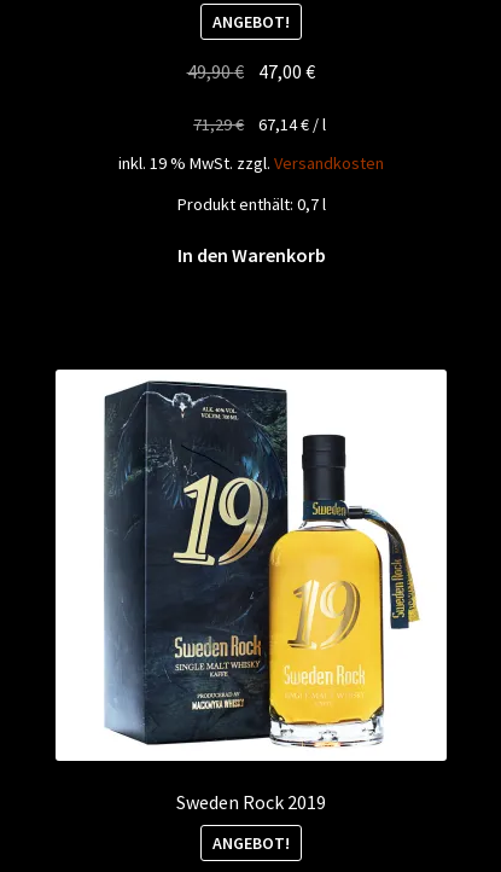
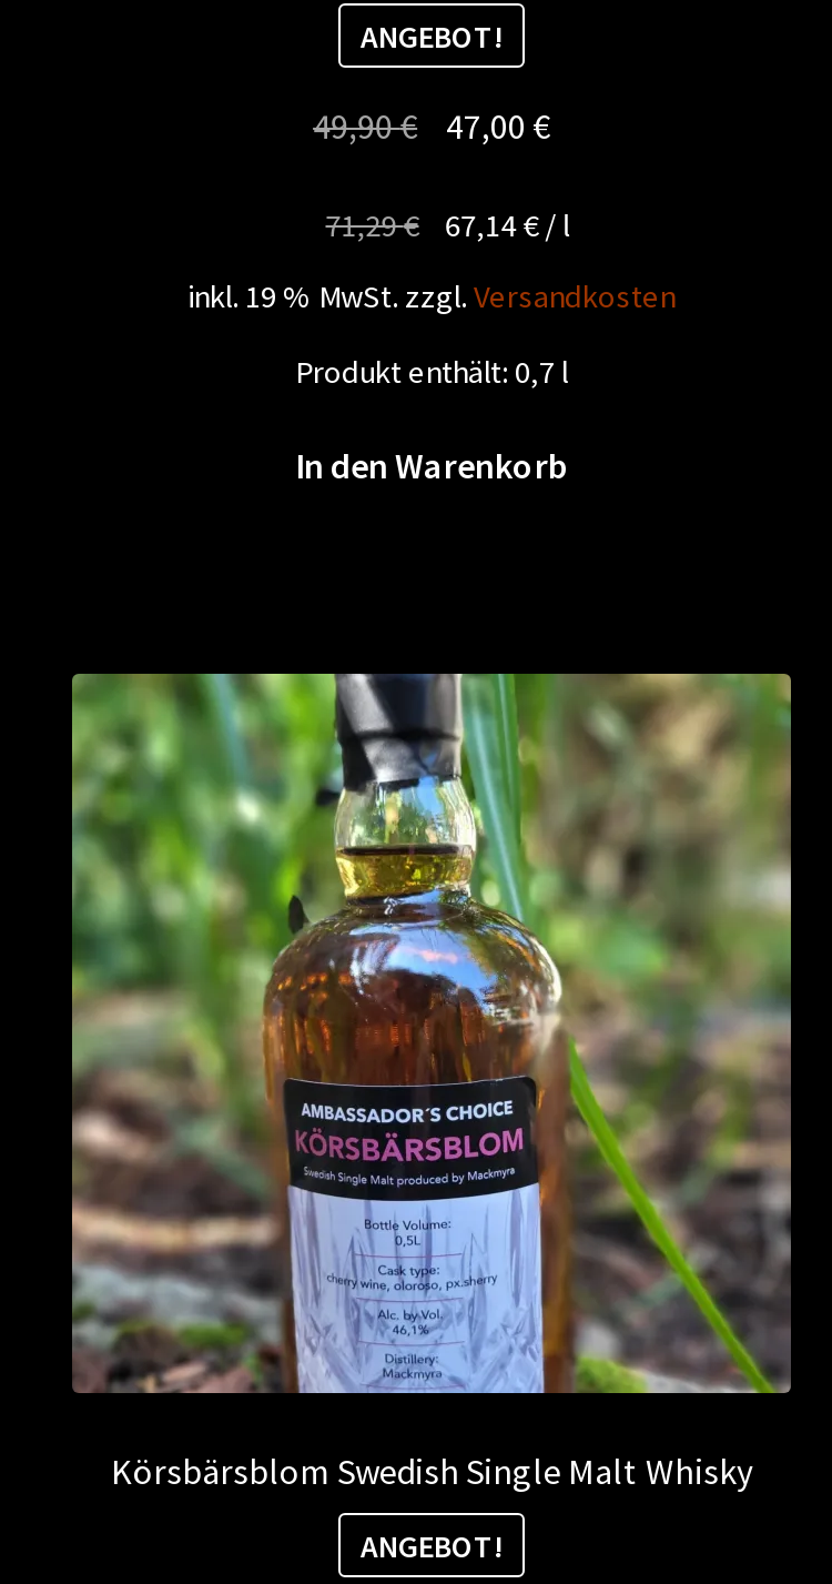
- [image]
- Sweden Rock 2019
+ [image]
+ Körsbärsblom Swedish Single Malt Whisky
